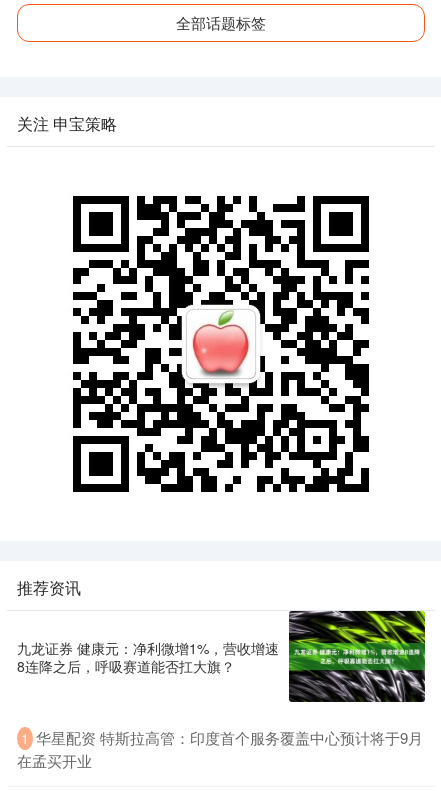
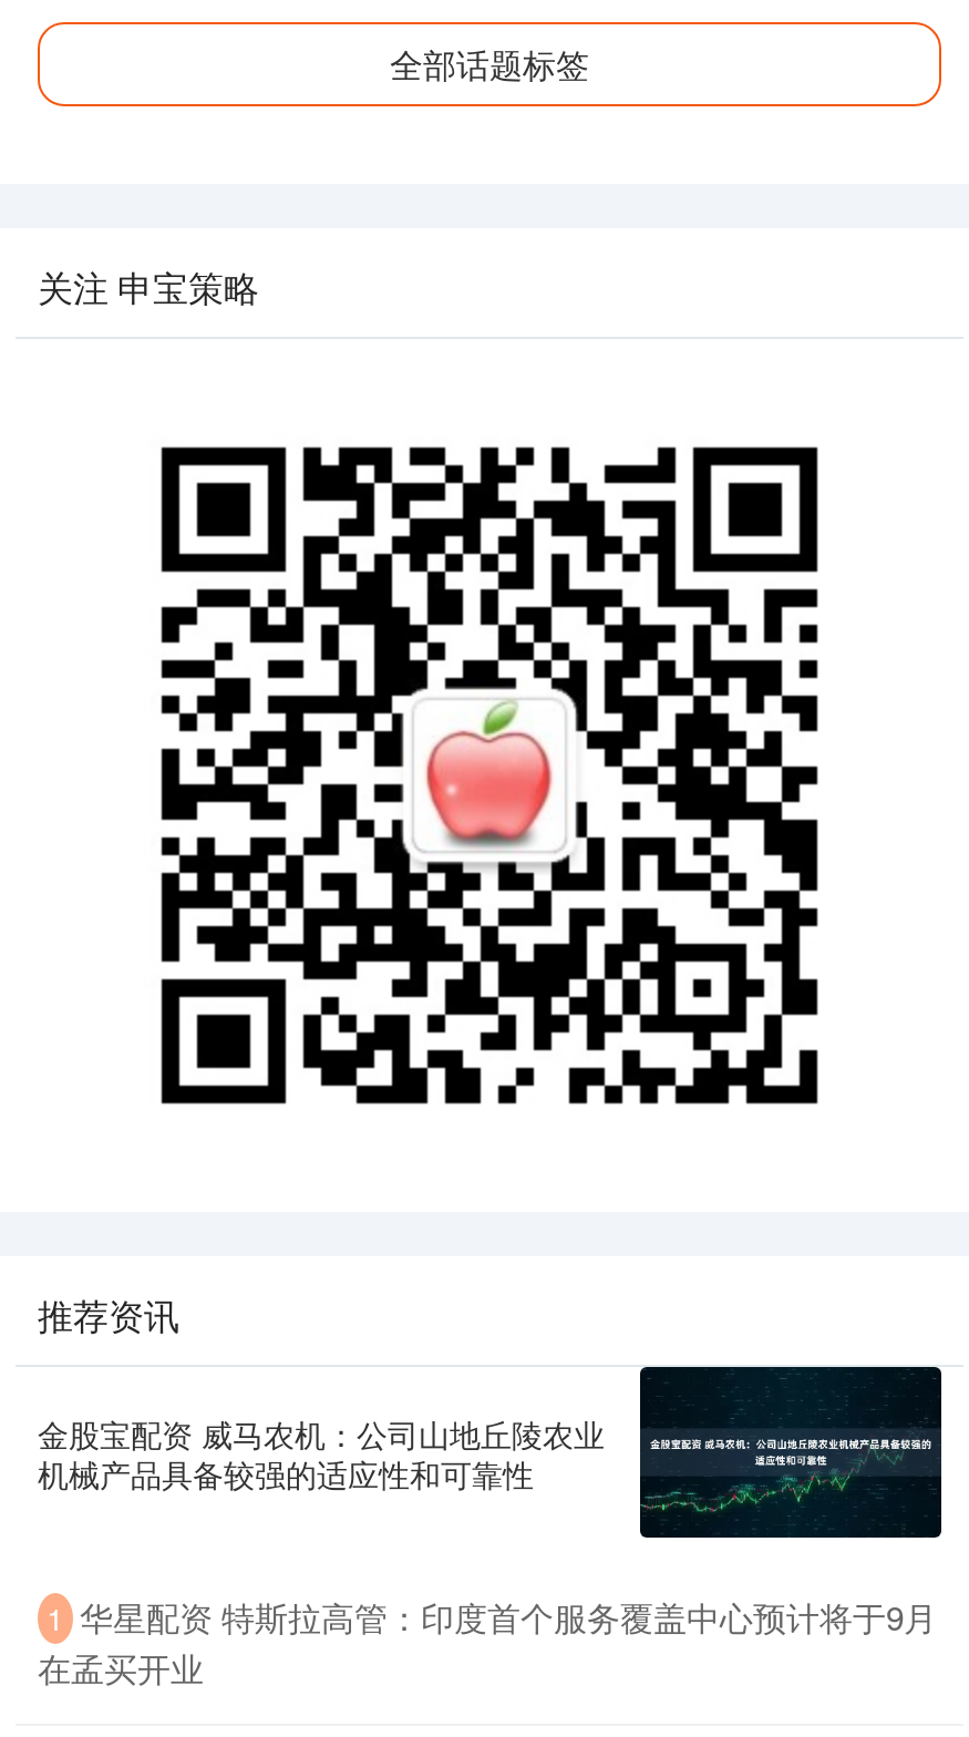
- [image]
- 九龙证券 健康元：净利微增1%，营收增速
- 8连降之后，呼吸赛道能否扛大旗？
+ [image]
+ 金股宝配资 威马农机：公司山地丘陵农业
+ 机械产品具备较强的适应性和可靠性
